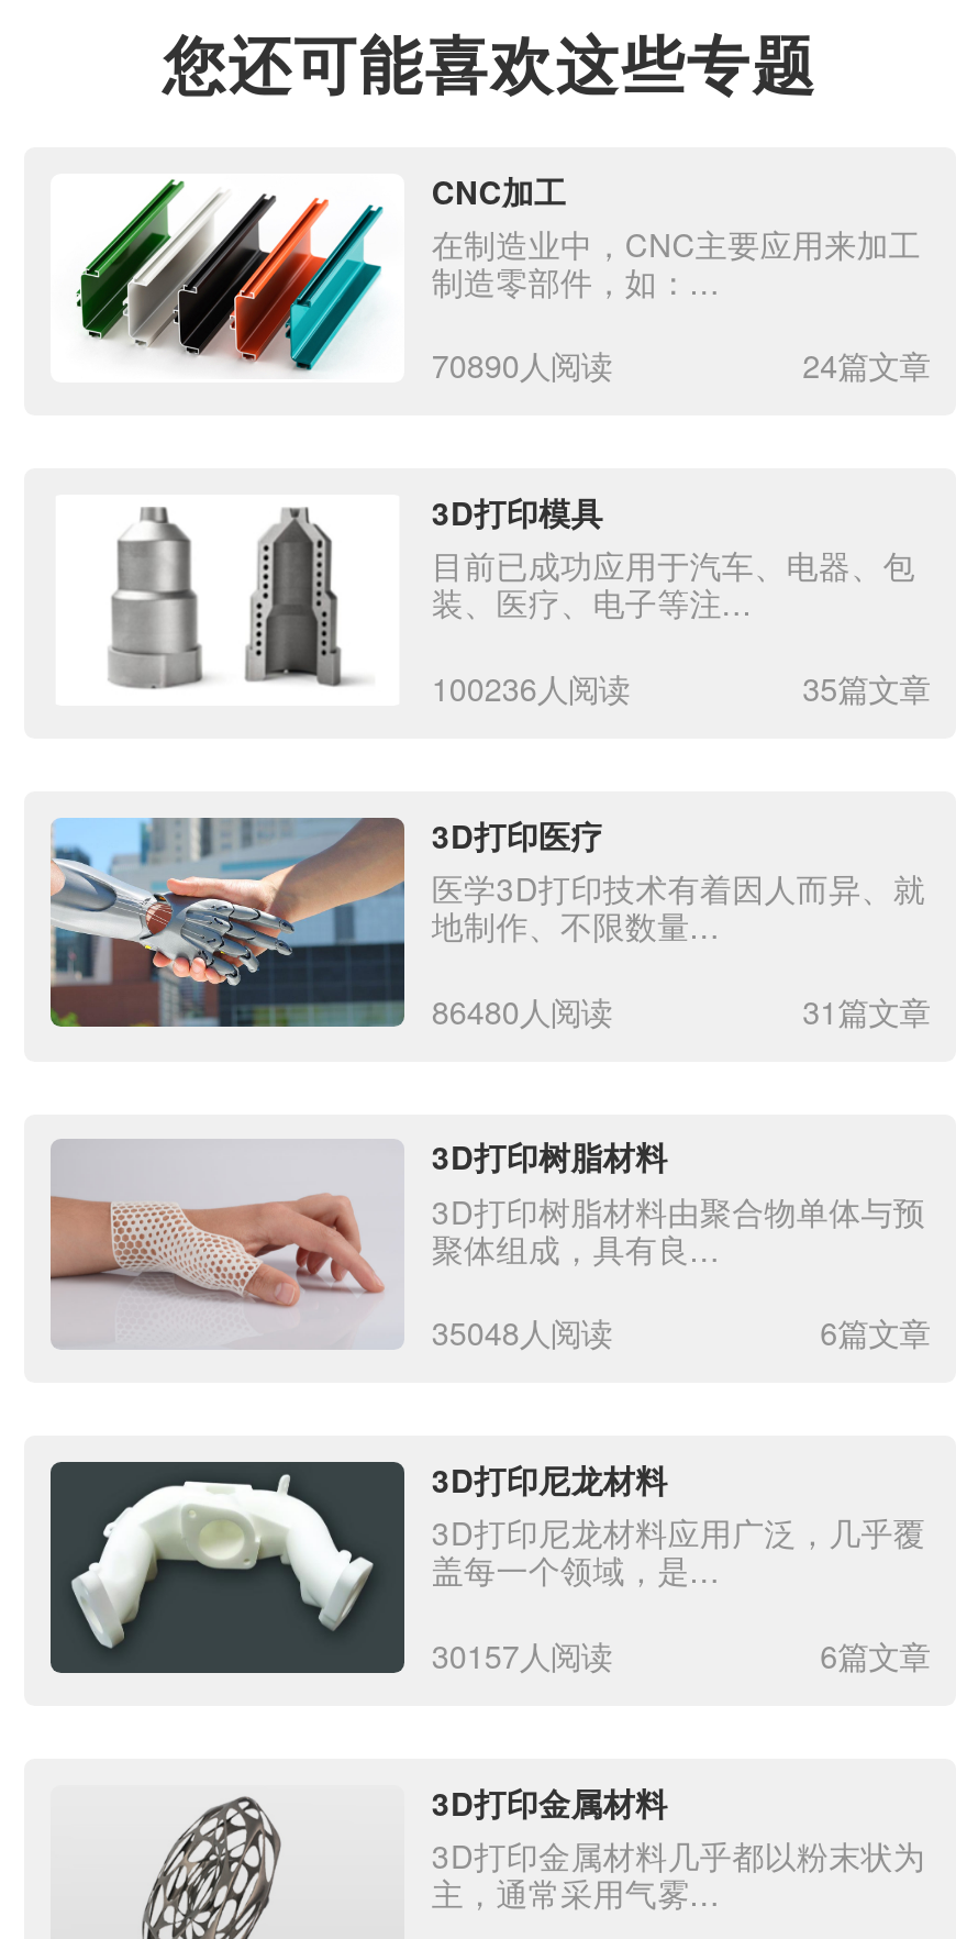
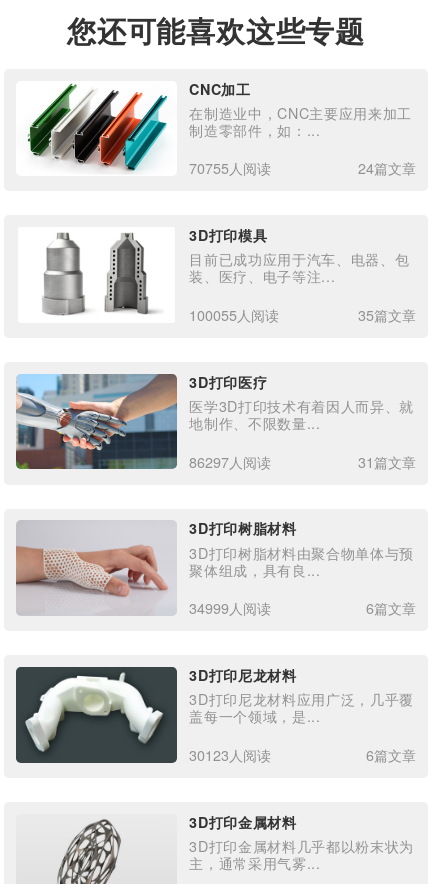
- 70890人阅读
+ 70755人阅读

- 100236人阅读
+ 100055人阅读

- 86480人阅读
+ 86297人阅读

- 35048人阅读
+ 34999人阅读

- 30157人阅读
+ 30123人阅读
